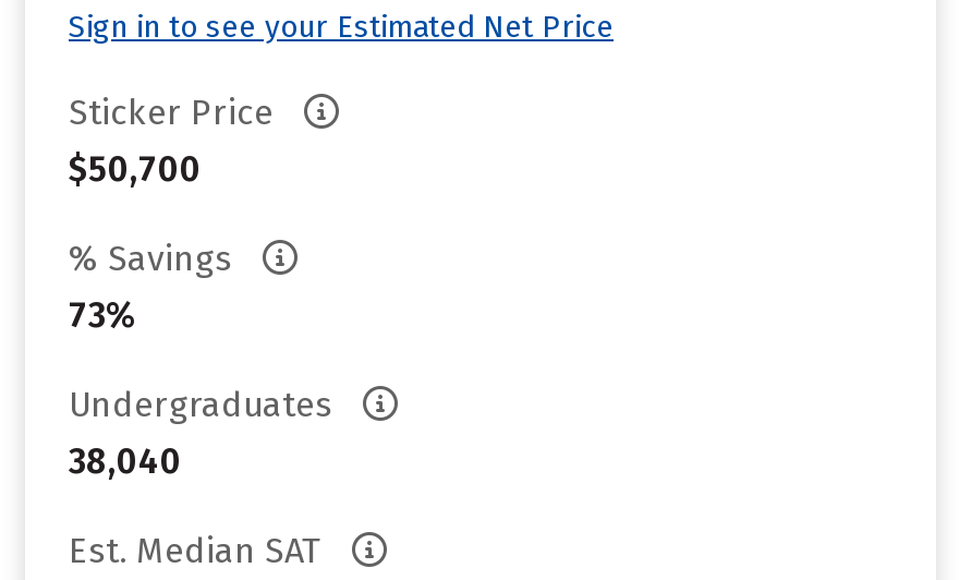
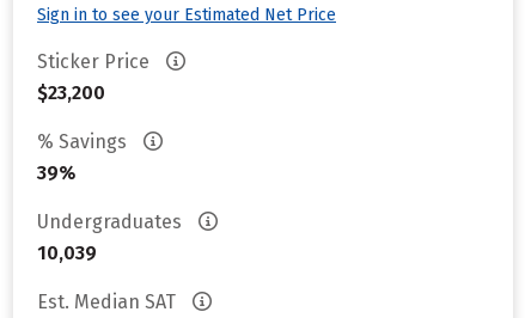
- $50,700
+ $23,200

- 73%
+ 39%

- 38,040
+ 10,039
